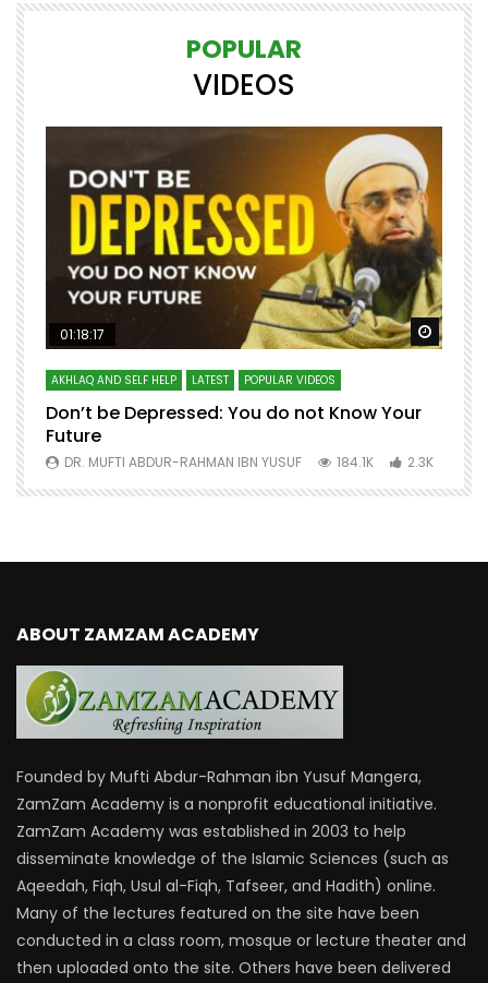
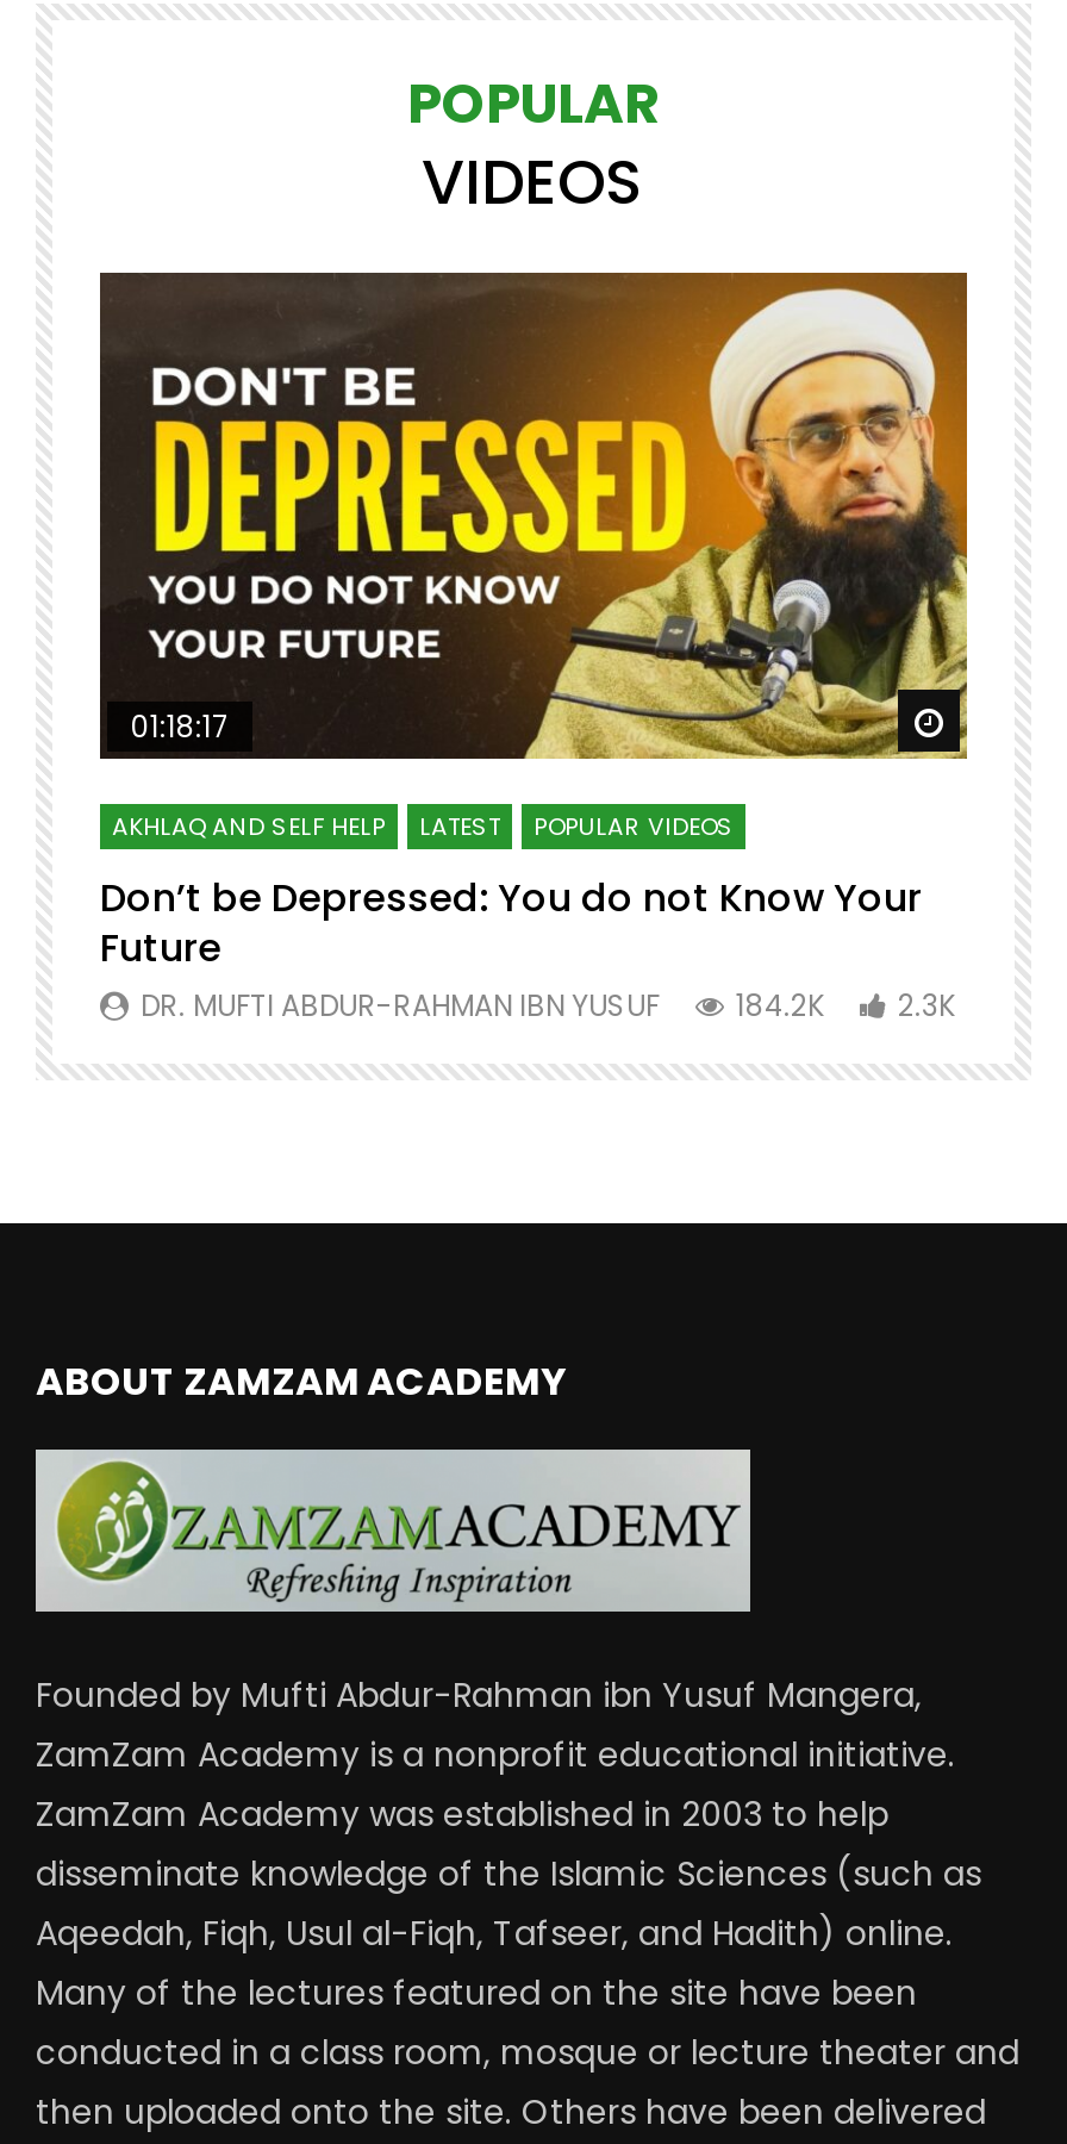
- DR. MUFTI ABDUR-RAHMAN IBN YUSUF 184.1K 2.3K
+ DR. MUFTI ABDUR-RAHMAN IBN YUSUF 184.2K 2.3K
